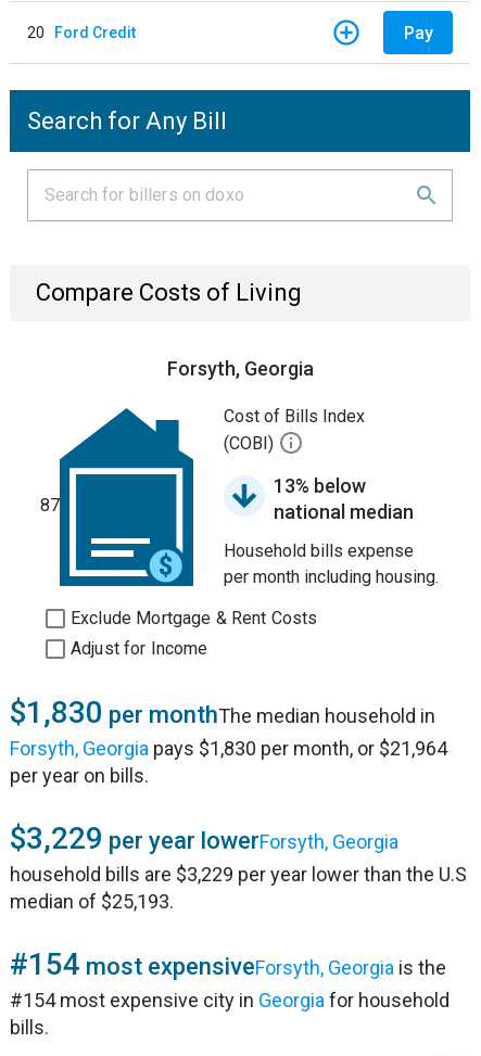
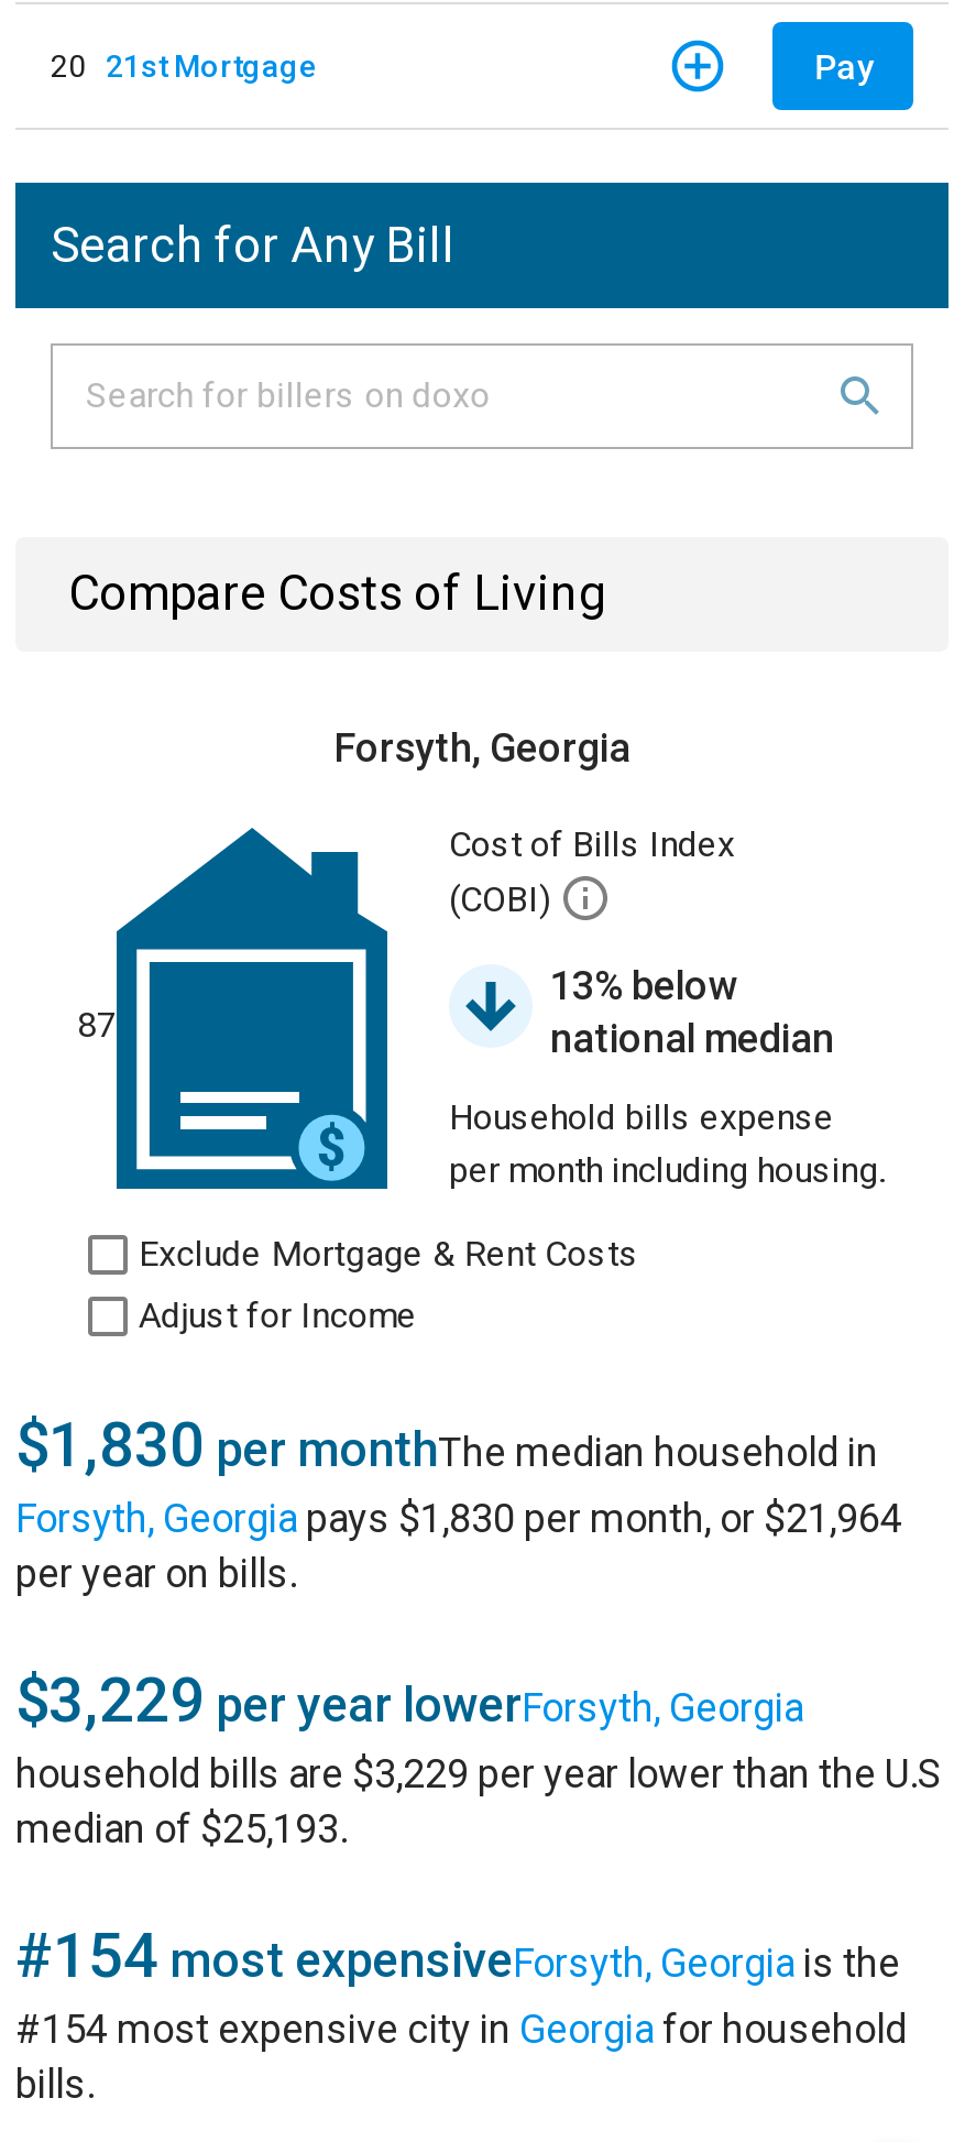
- 20 Ford Credit
+ 20 21st Mortgage
